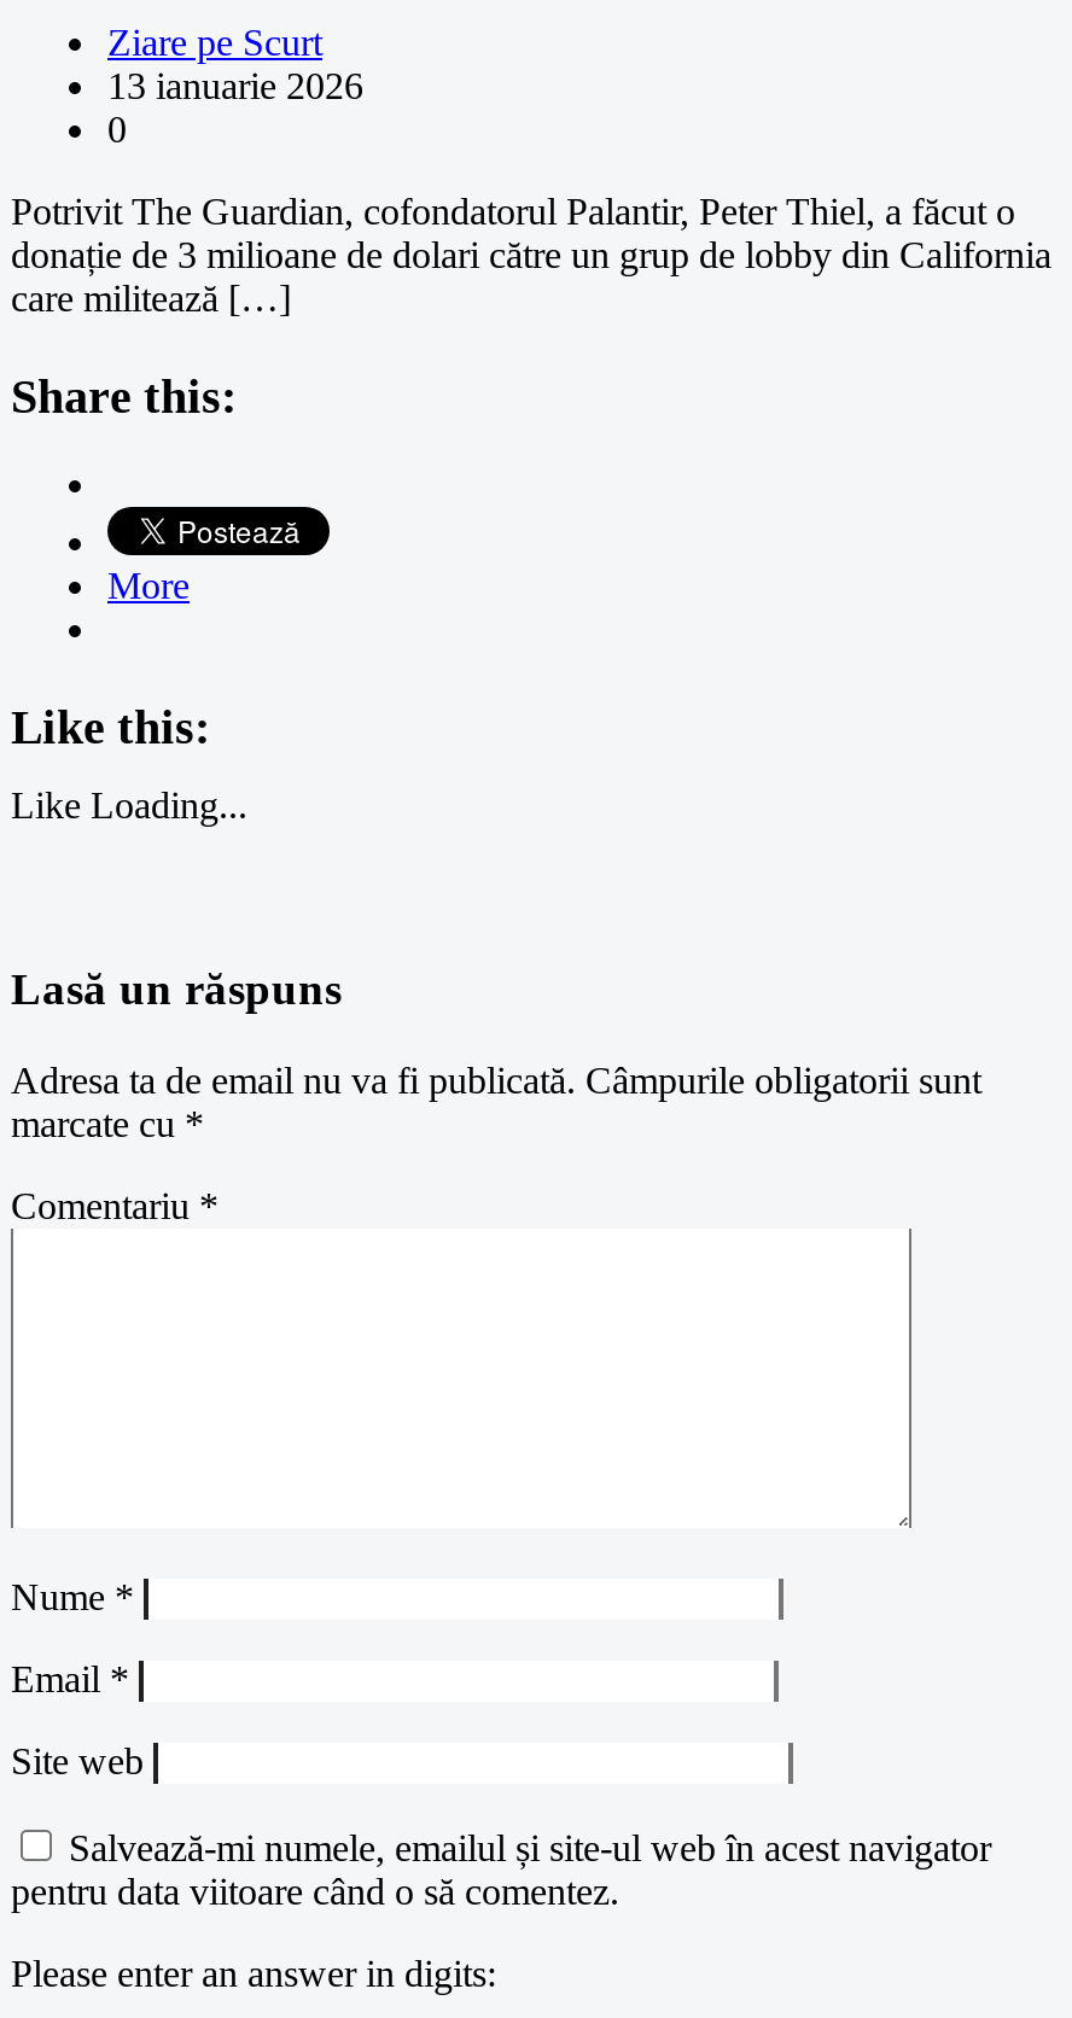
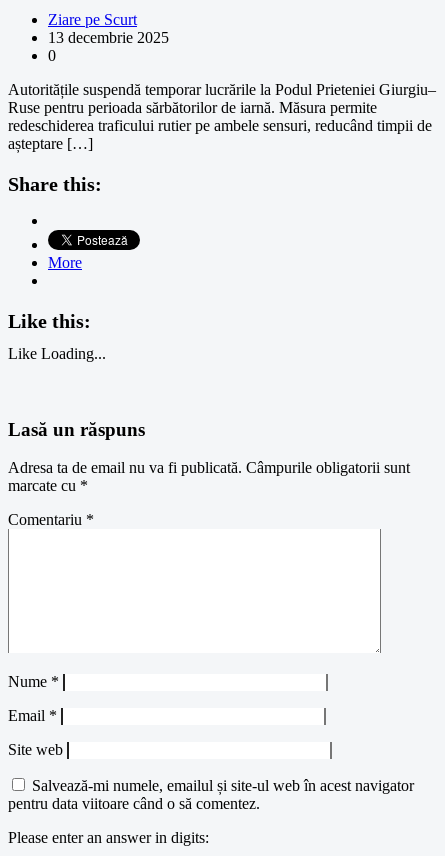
- 13 ianuarie 2026
+ 13 decembrie 2025

- Potrivit The Guardian, cofondatorul Palantir, Peter Thiel, a făcut o
- donație de 3 milioane de dolari către un grup de lobby din California
- care militează […]
+ Autoritățile suspendă temporar lucrările la Podul Prieteniei Giurgiu–
+ Ruse pentru perioada sărbătorilor de iarnă. Măsura permite
+ redeschiderea traficului rutier pe ambele sensuri, reducând timpii de
+ așteptare […]
